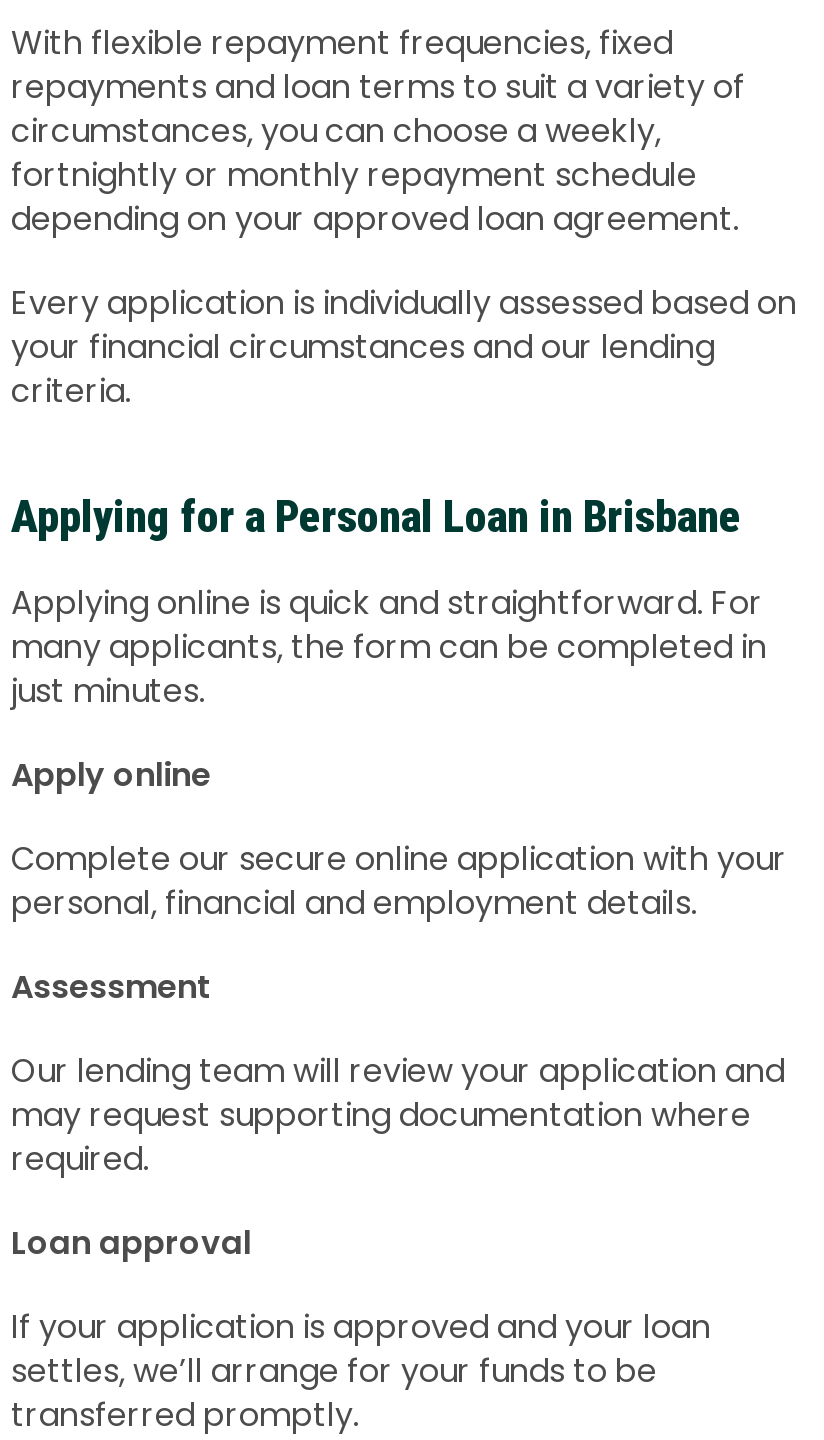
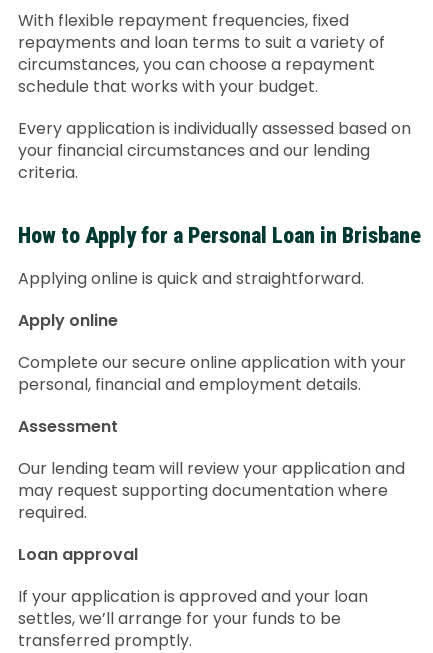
- circumstances, you can choose a weekly,
- fortnightly or monthly repayment schedule
- depending on your approved loan agreement.
+ circumstances, you can choose a repayment
+ schedule that works with your budget.

- Applying for a Personal Loan in Brisbane
+ How to Apply for a Personal Loan in Brisbane

- Applying online is quick and straightforward. For
- many applicants, the form can be completed in
- just minutes.
+ Applying online is quick and straightforward.
